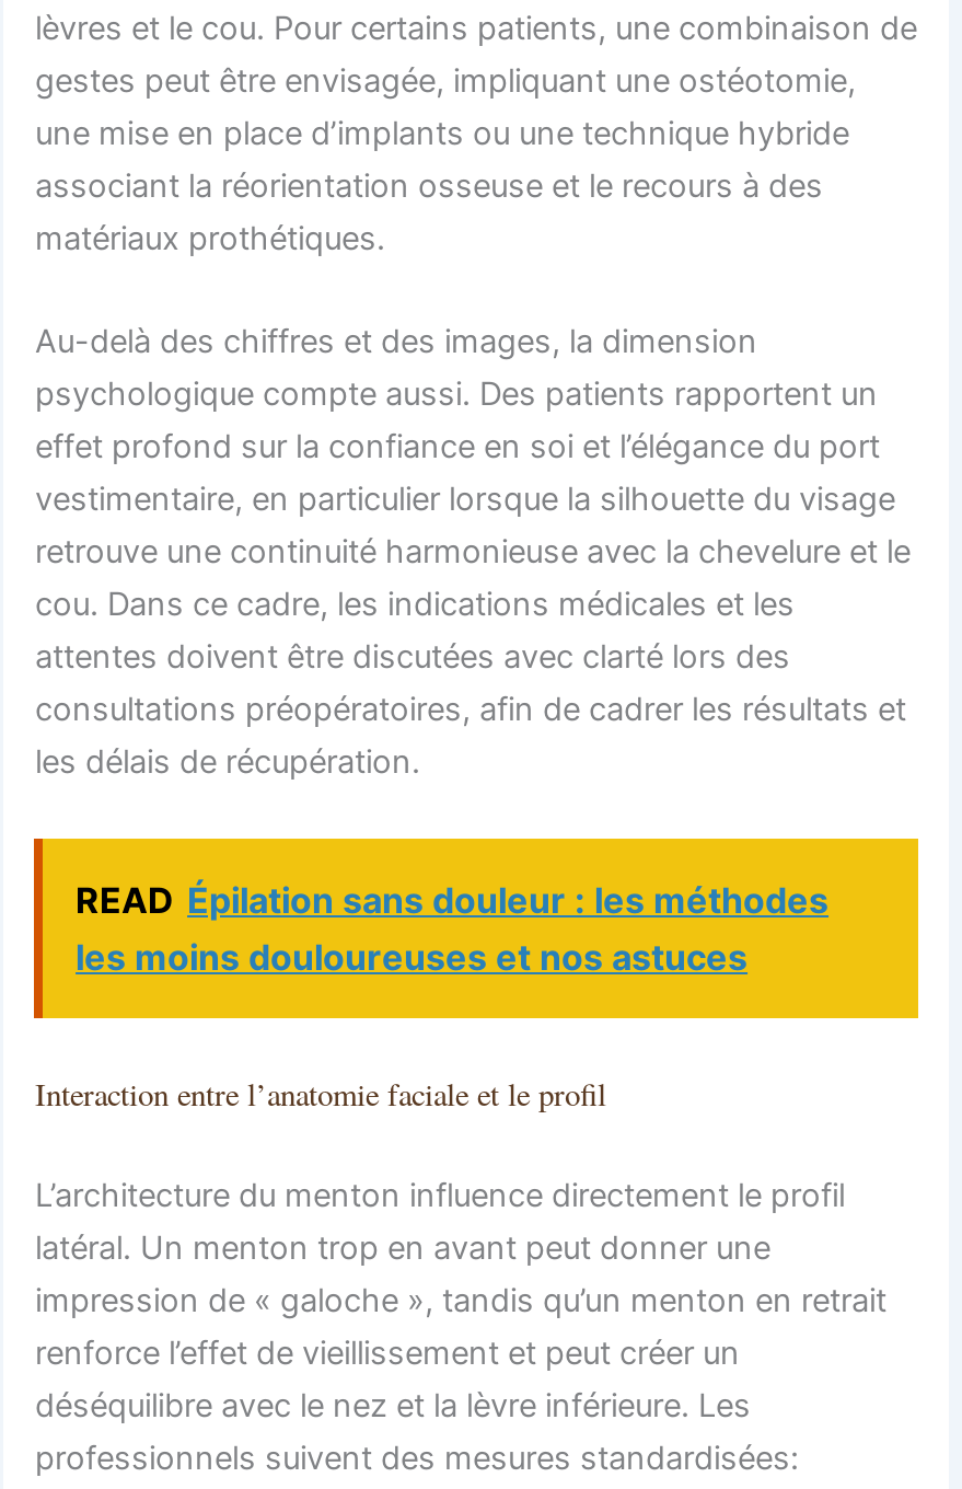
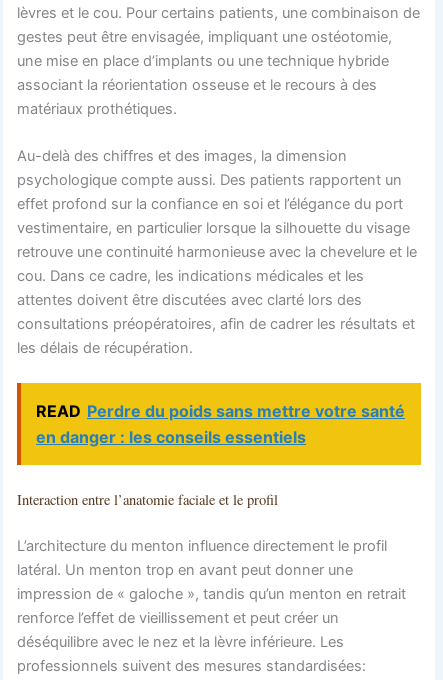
- READ Épilation sans douleur : les méthodes
- les moins douloureuses et nos astuces
+ READ Perdre du poids sans mettre votre santé
+ en danger : les conseils essentiels
